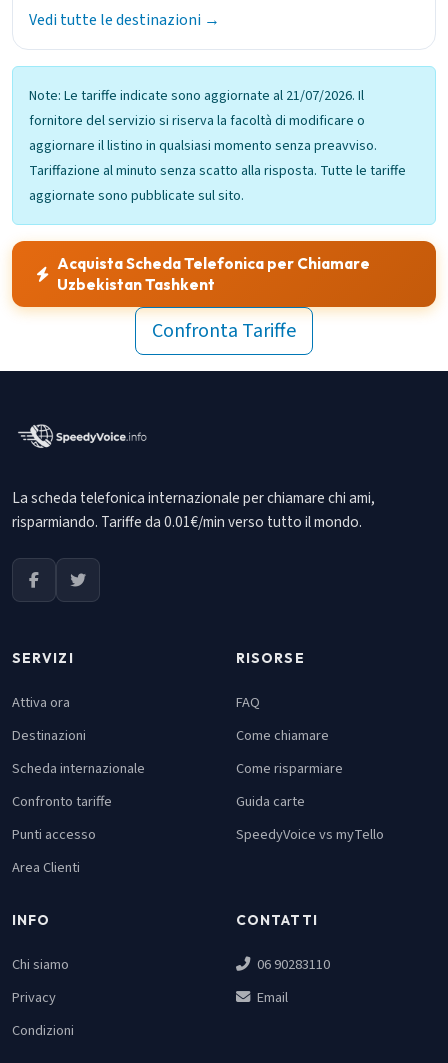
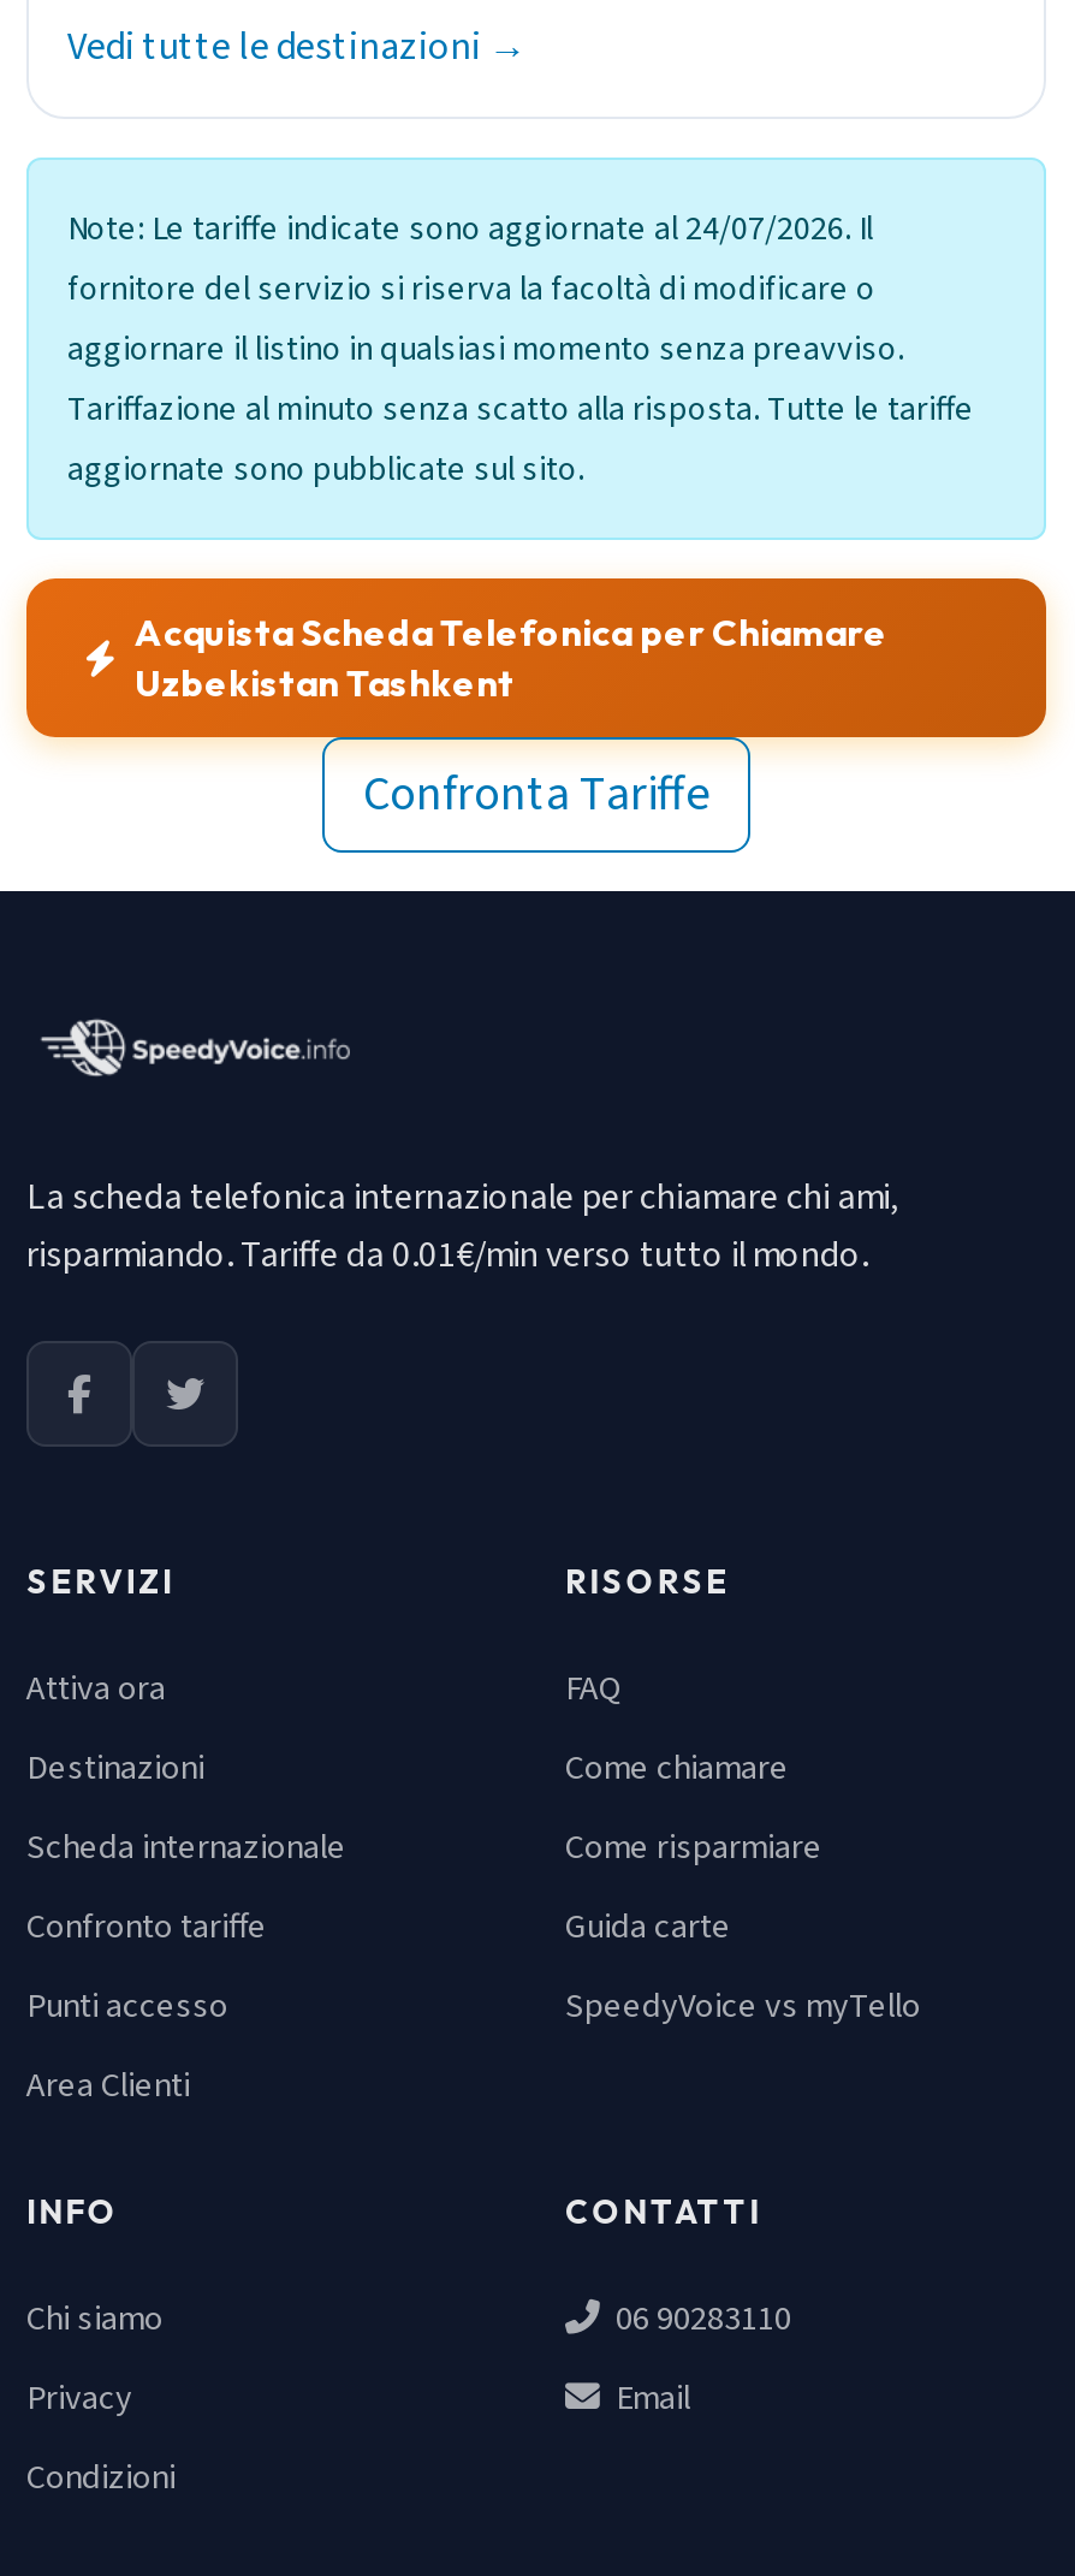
- Note: Le tariffe indicate sono aggiornate al 21/07/2026. Il
+ Note: Le tariffe indicate sono aggiornate al 24/07/2026. Il
